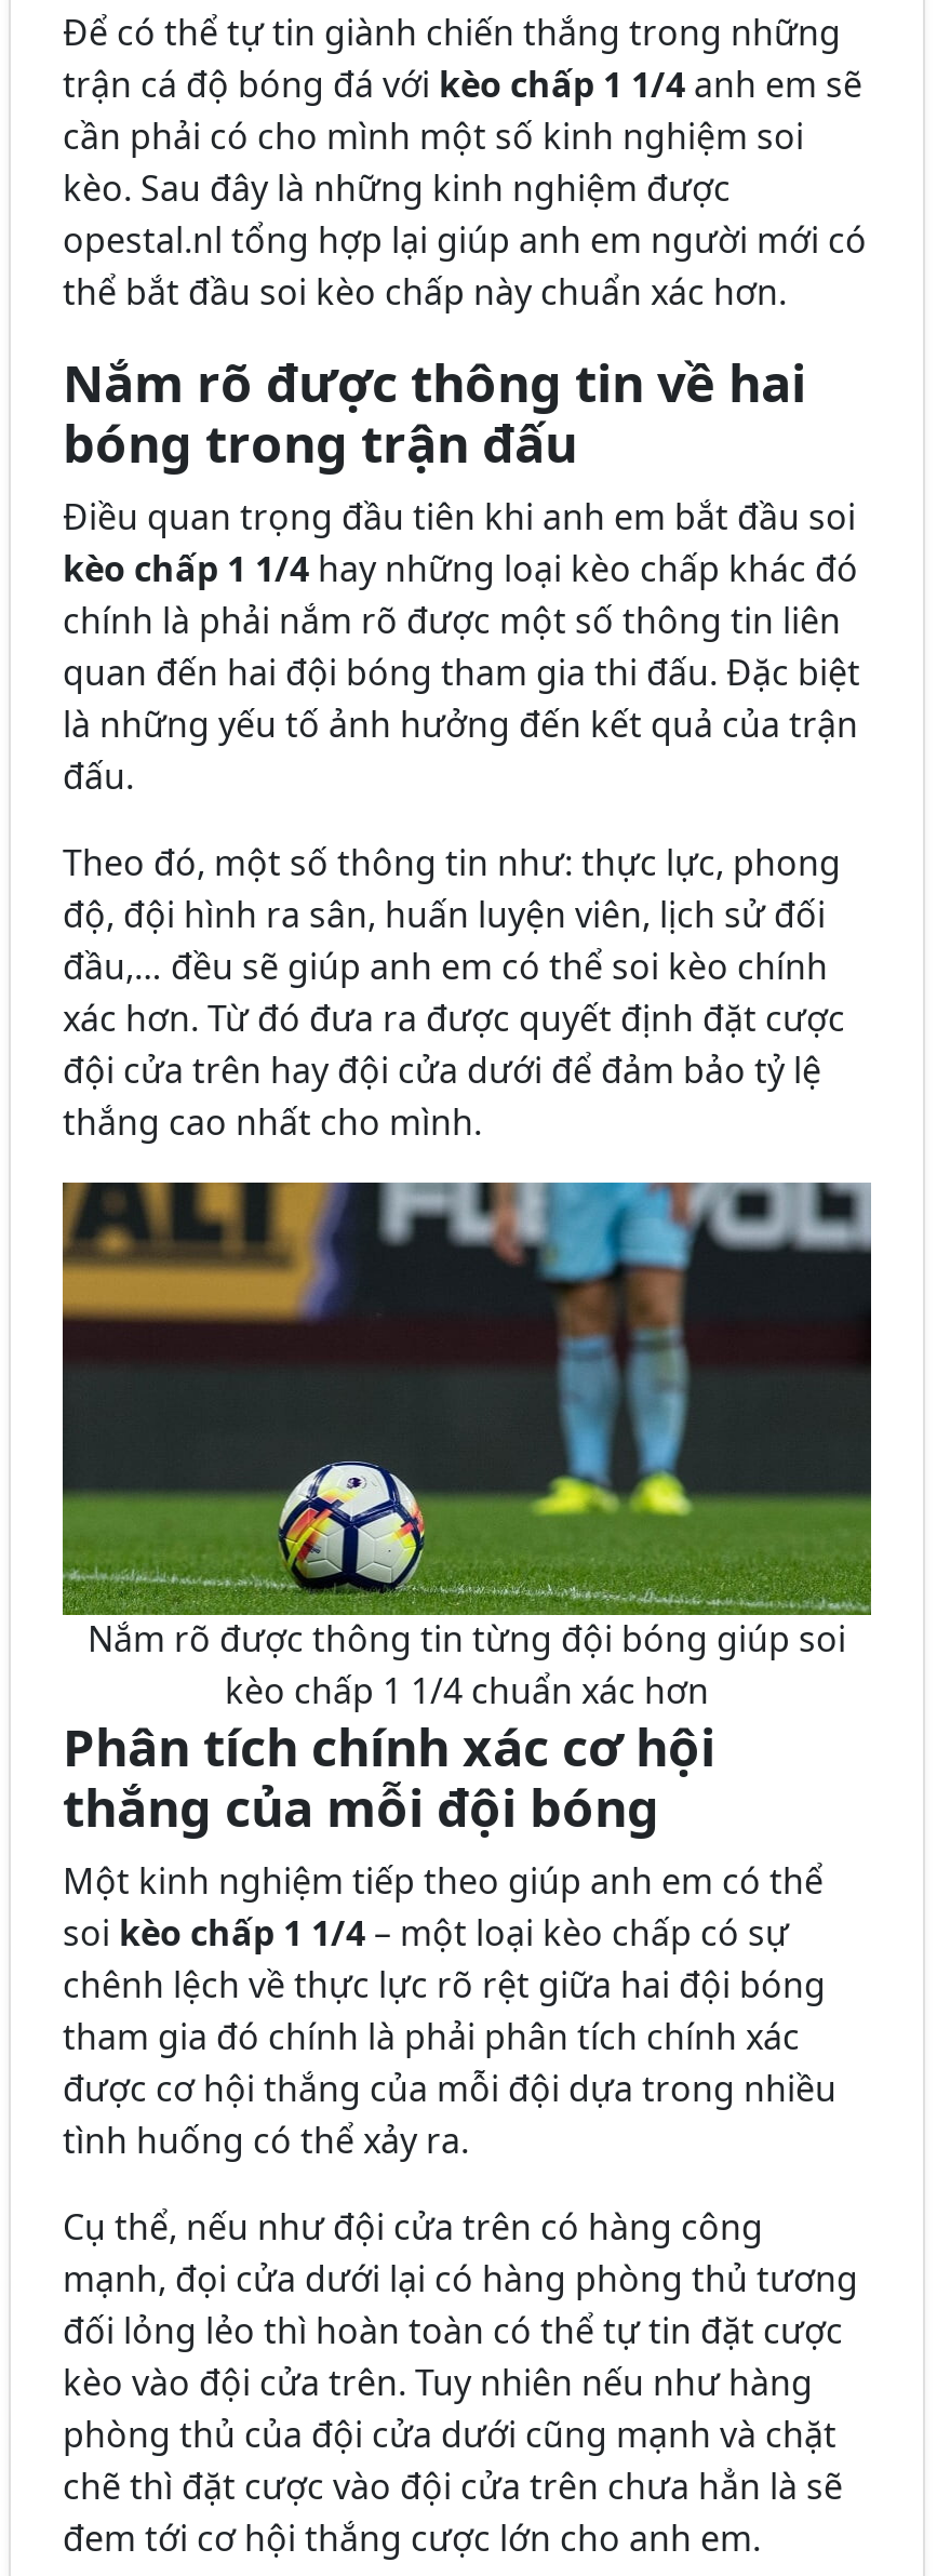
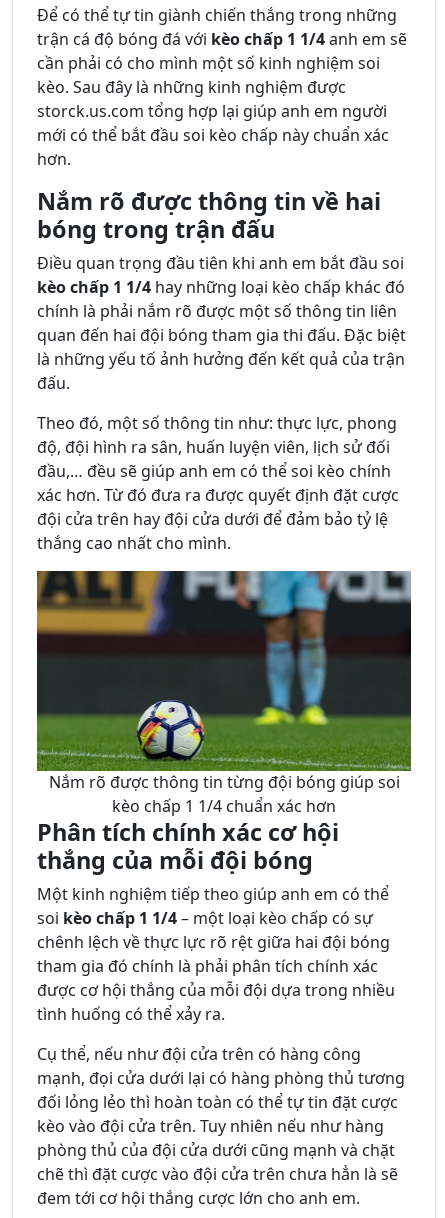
- opestal.nl tổng hợp lại giúp anh em người mới có
- thể bắt đầu soi kèo chấp này chuẩn xác hơn.
+ storck.us.com tổng hợp lại giúp anh em người
+ mới có thể bắt đầu soi kèo chấp này chuẩn xác
+ hơn.
